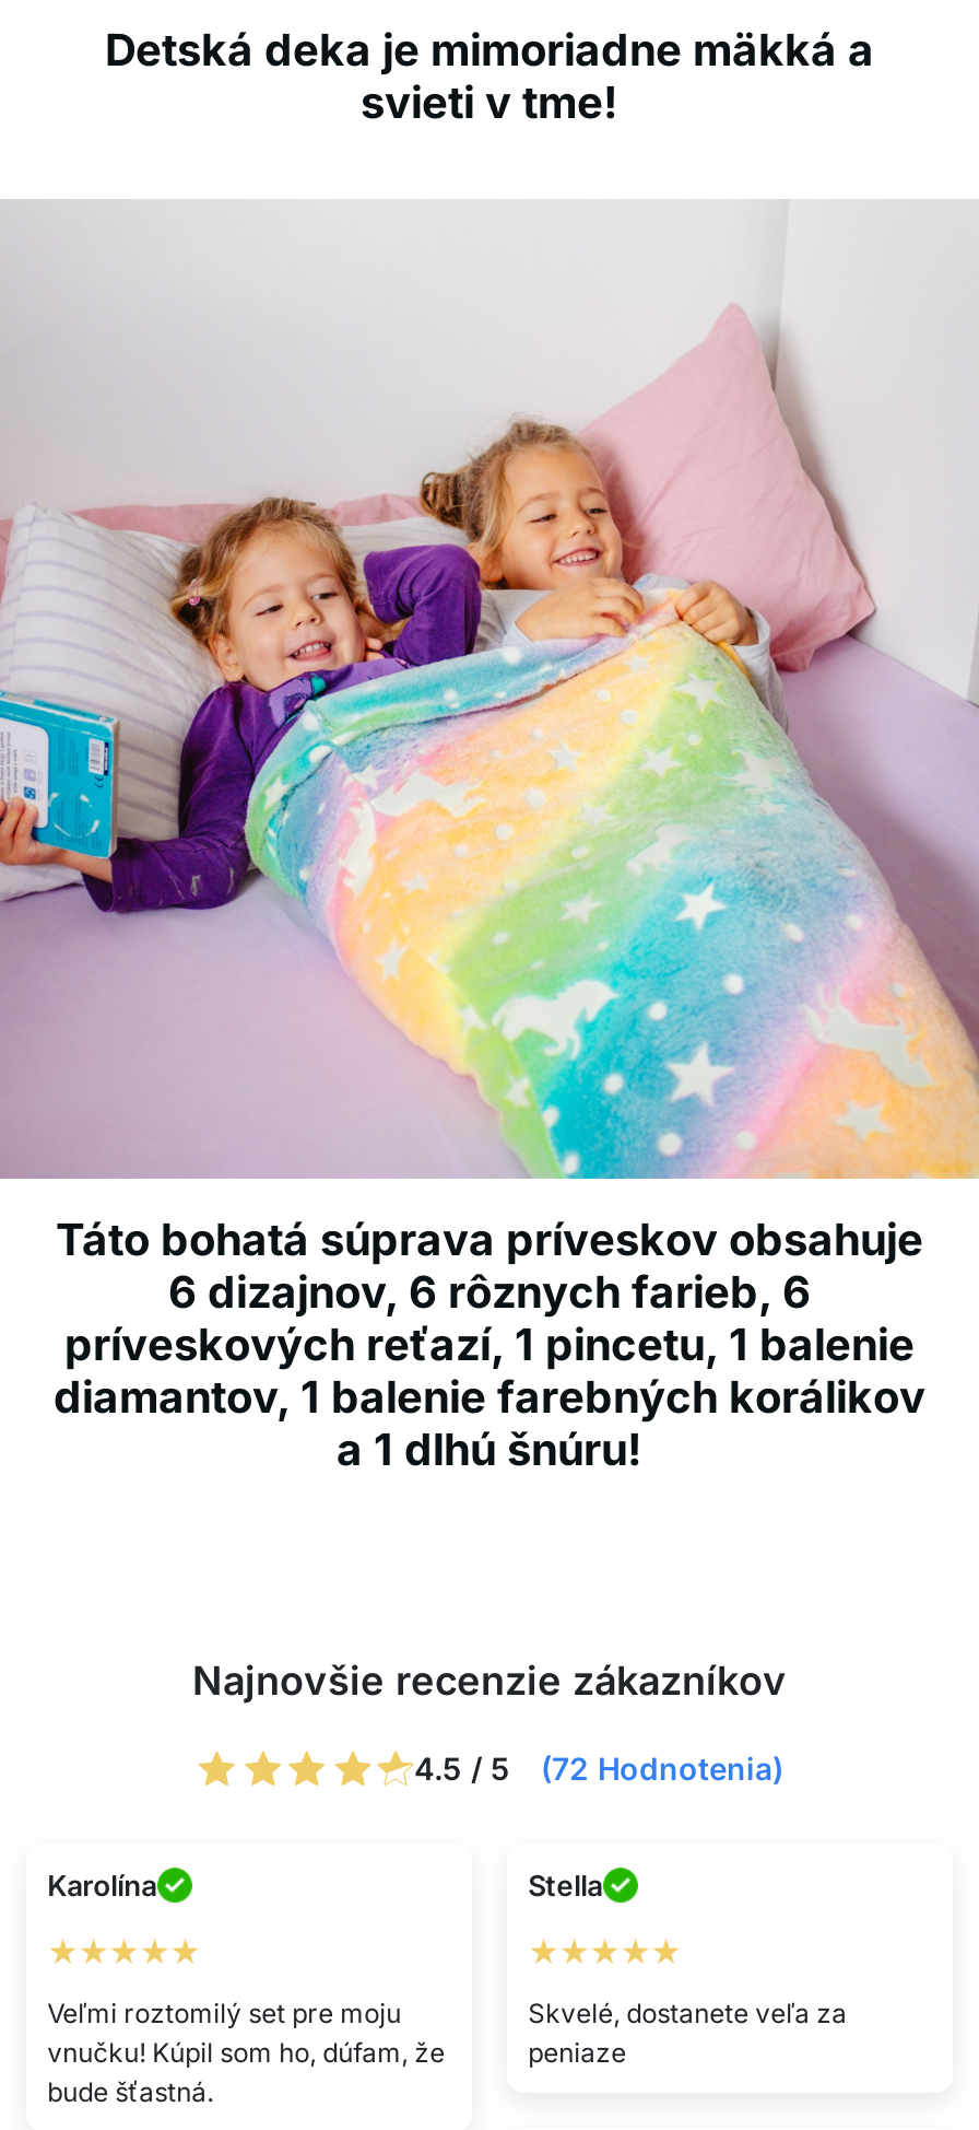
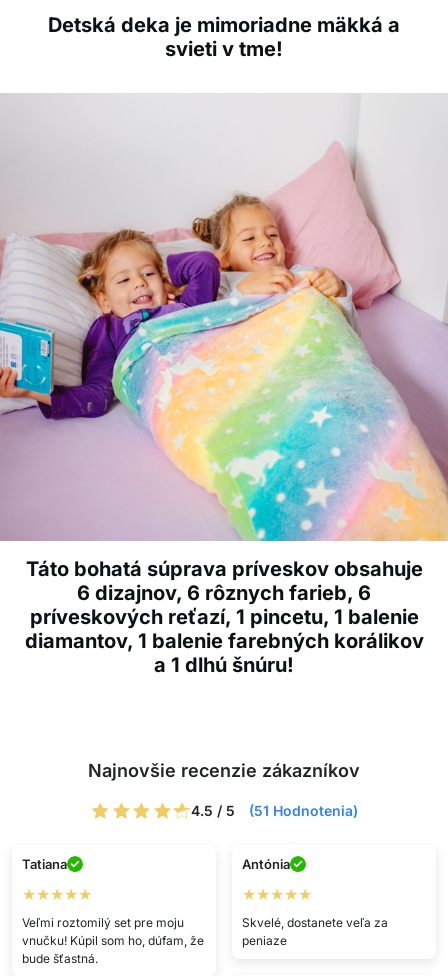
- 4.5 / 5 (72 Hodnotenia)
+ 4.5 / 5 (51 Hodnotenia)

- Karolína
+ Tatiana

- Stella
+ Antónia
